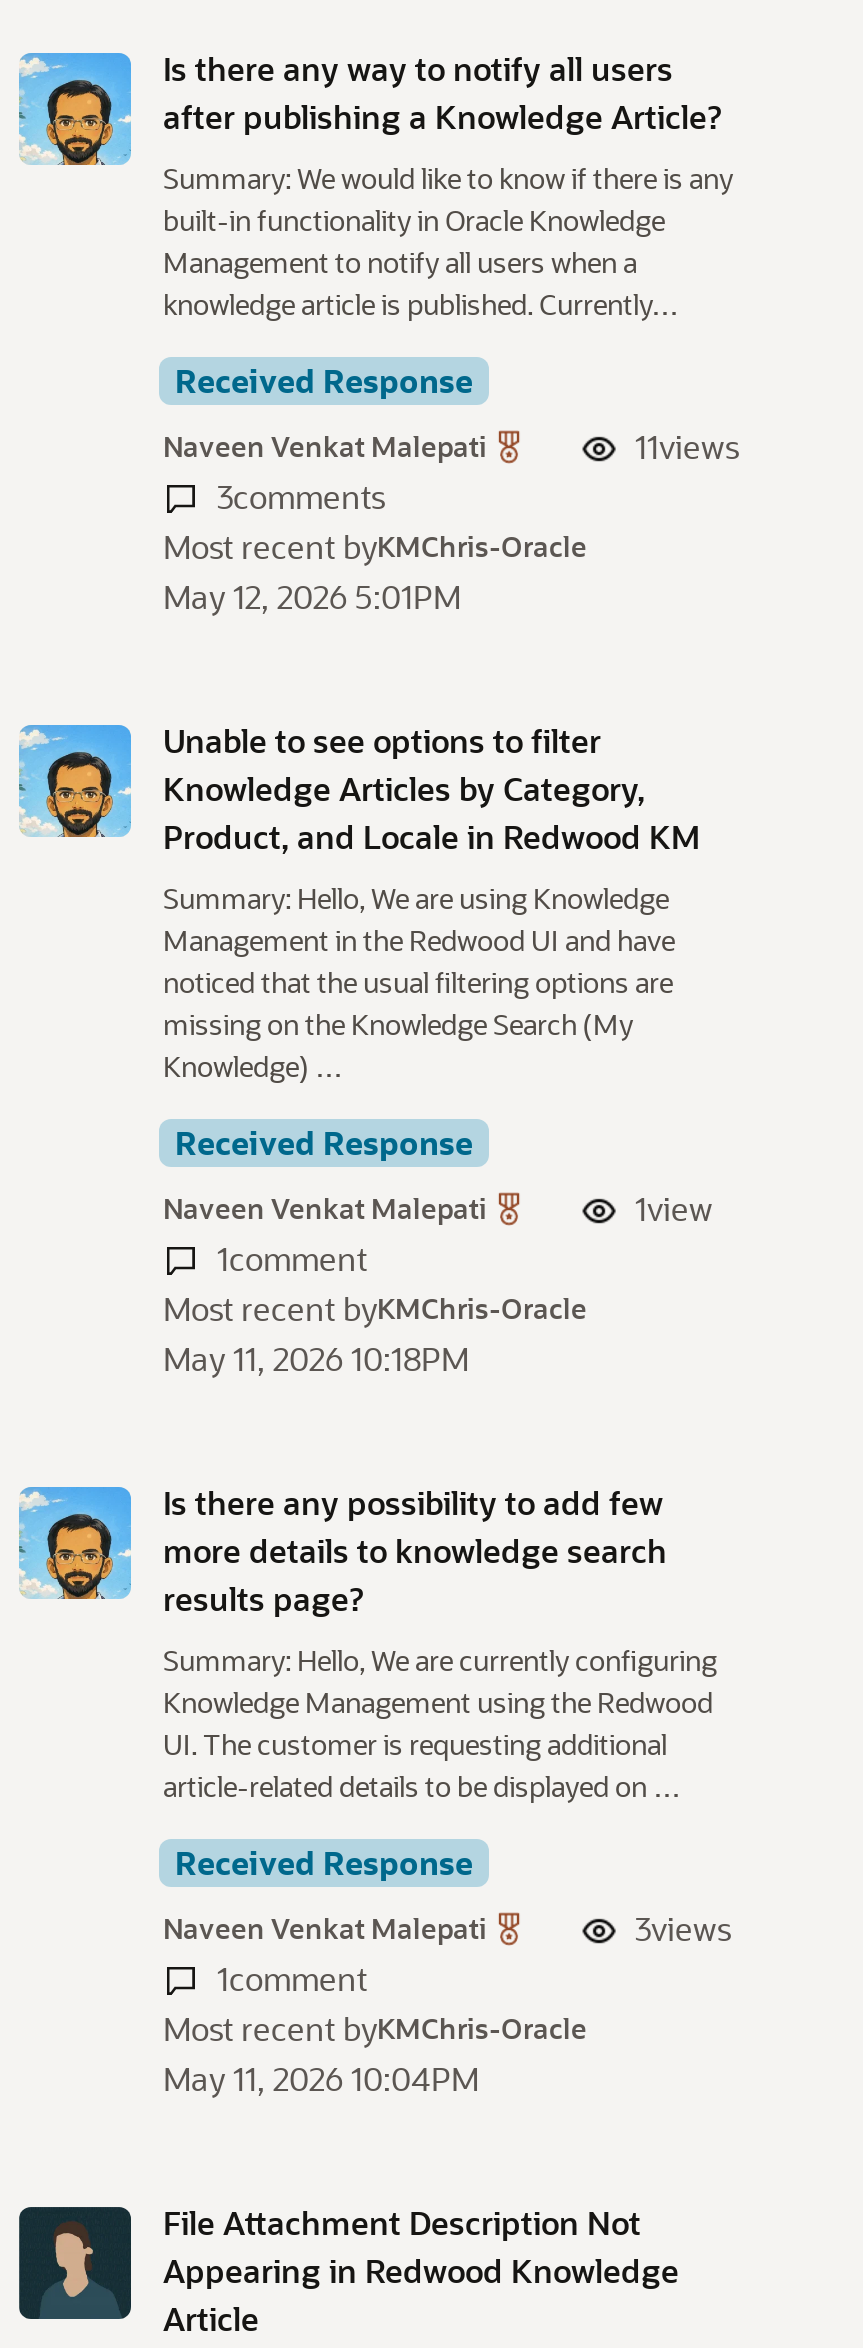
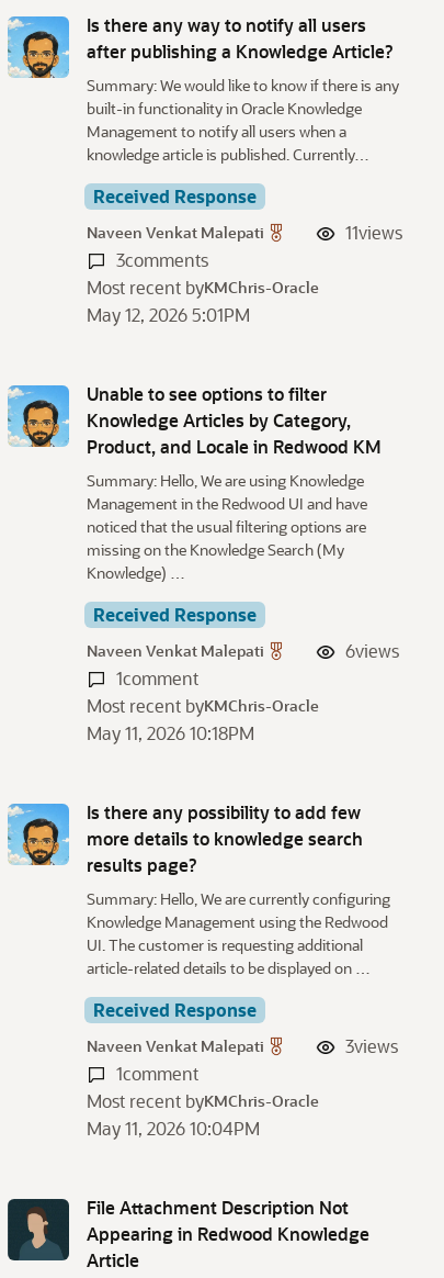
- 1view
+ 6views
